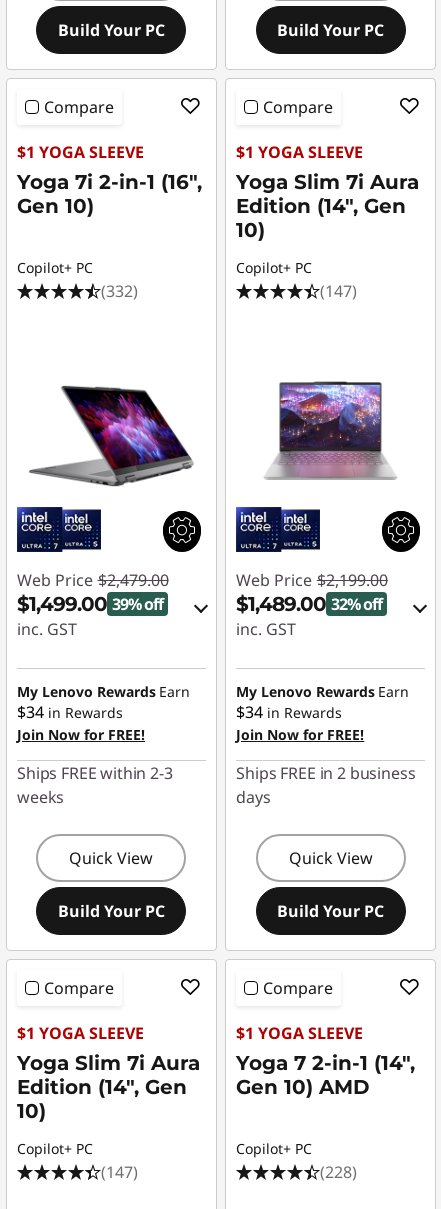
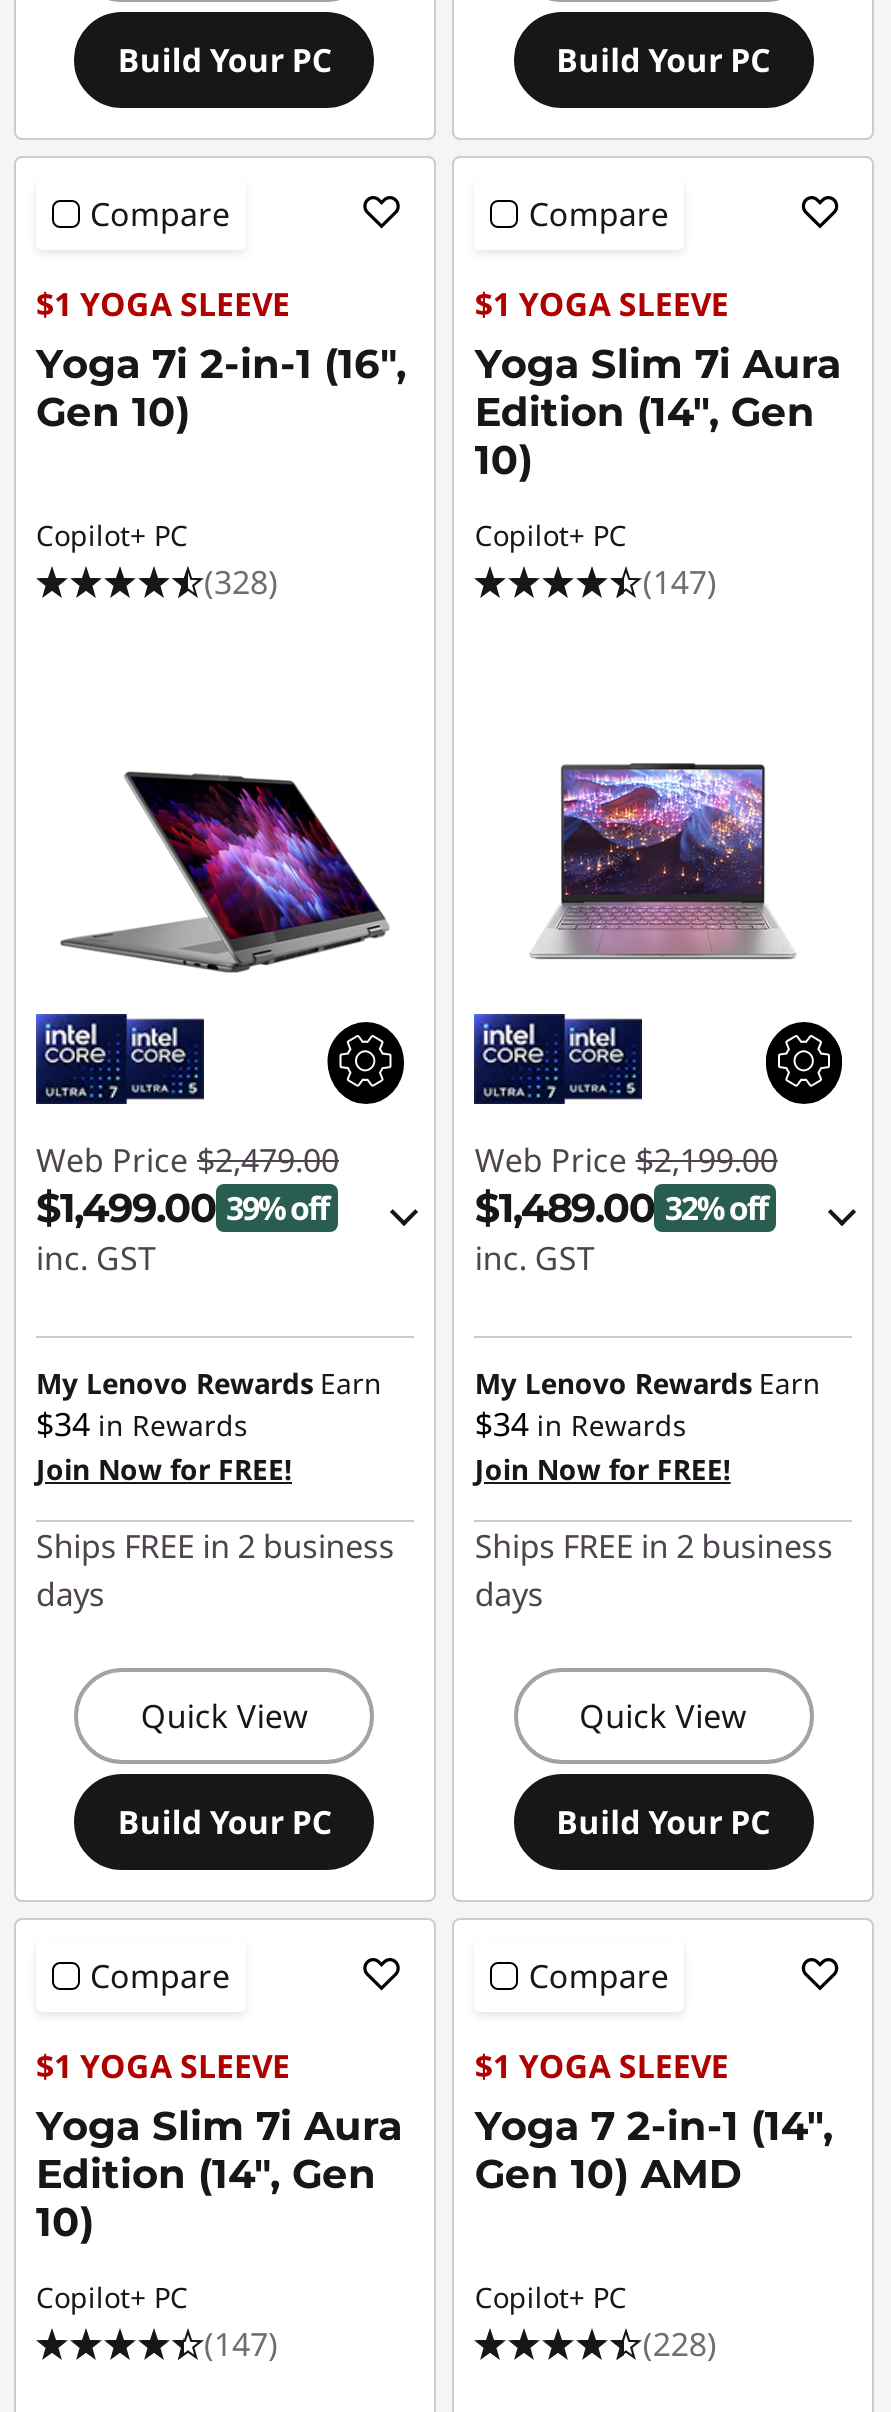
- (332)
+ (328)

- Ships FREE within 2-3
- weeks
+ Ships FREE in 2 business
+ days
